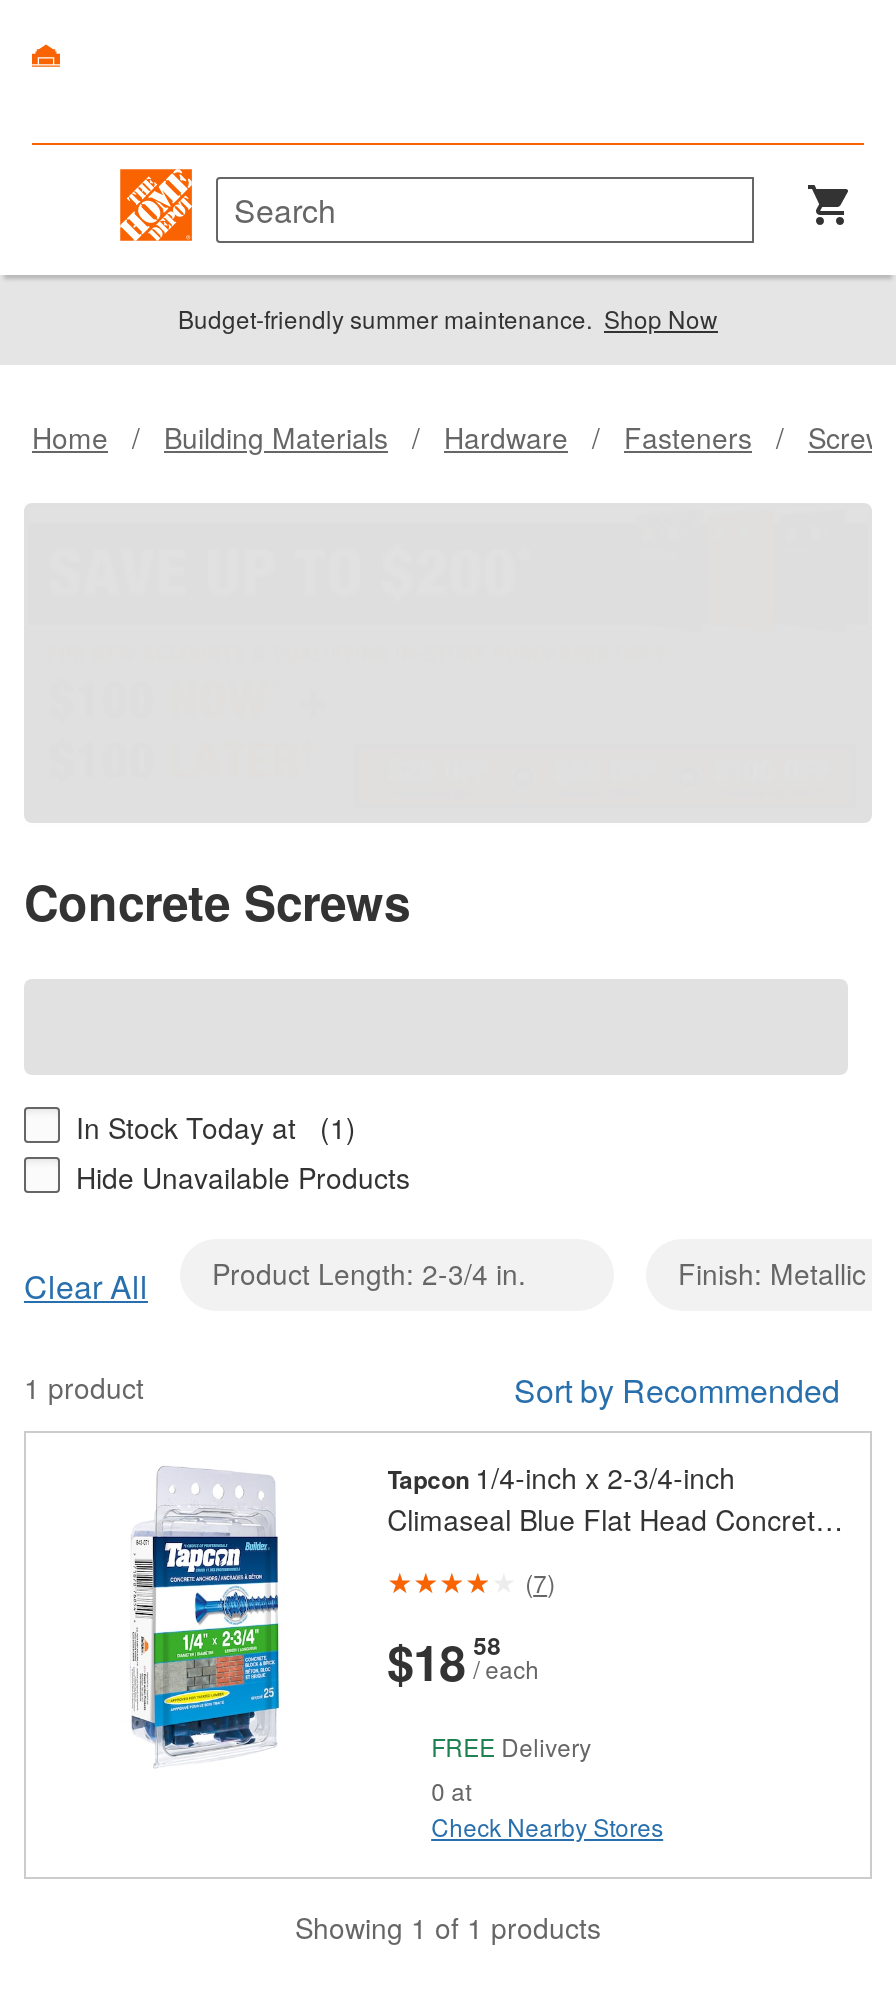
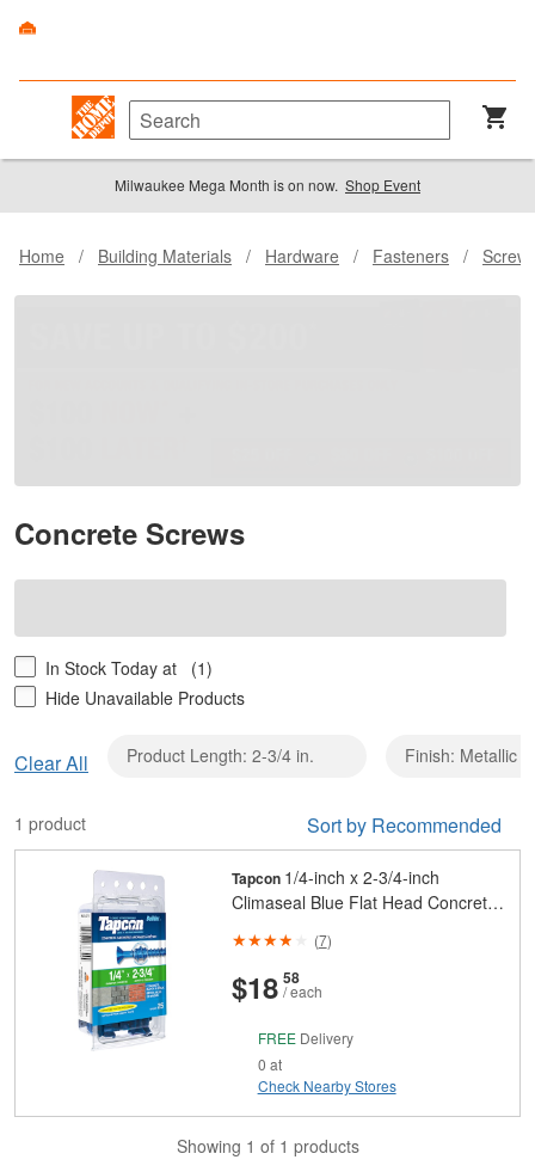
- Budget-friendly summer maintenance. Shop Now
+ Milwaukee Mega Month is on now. Shop Event
